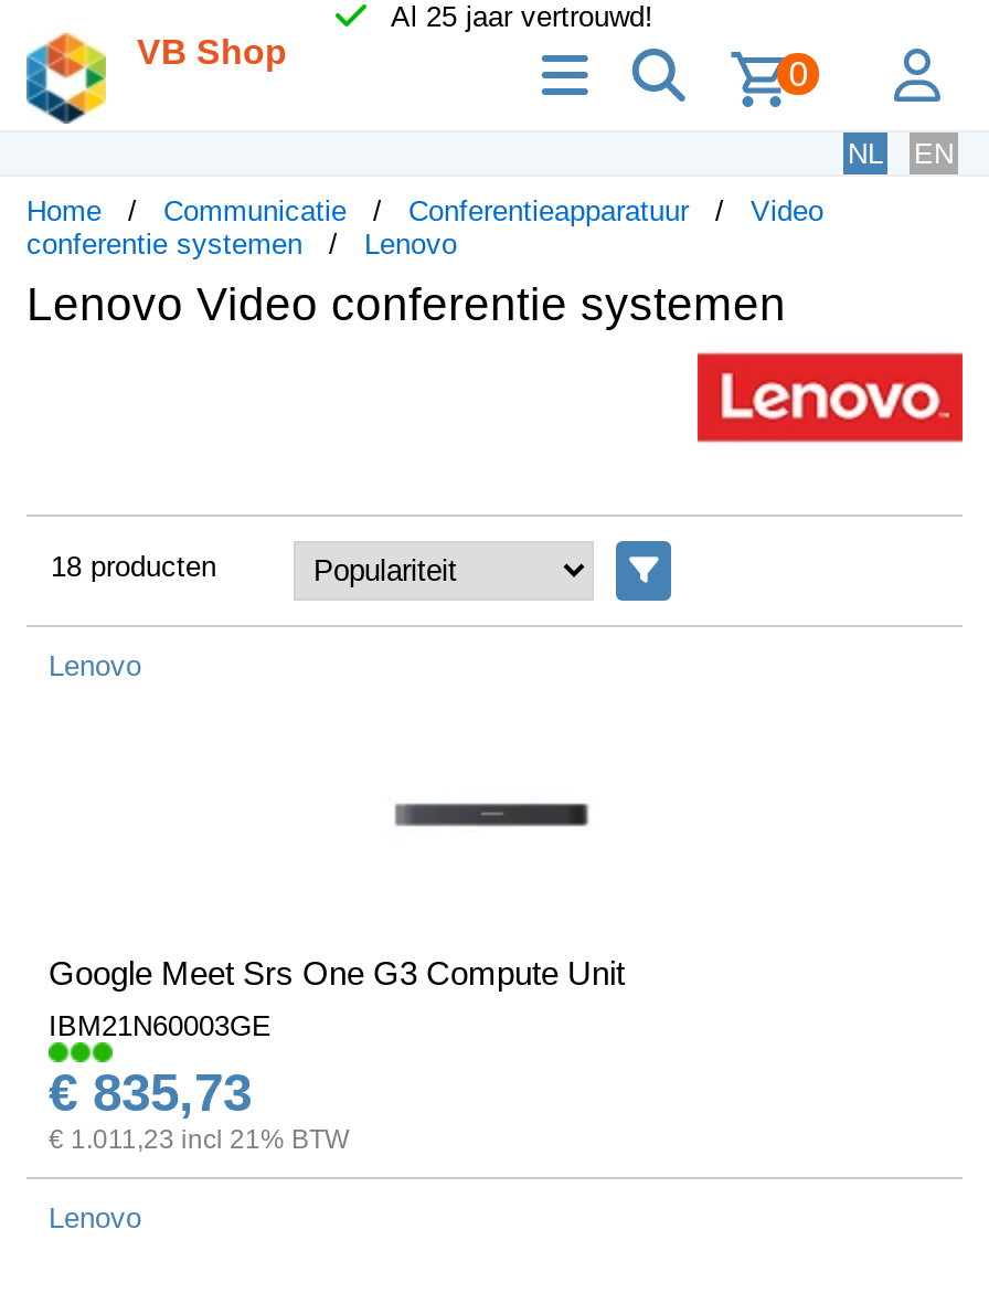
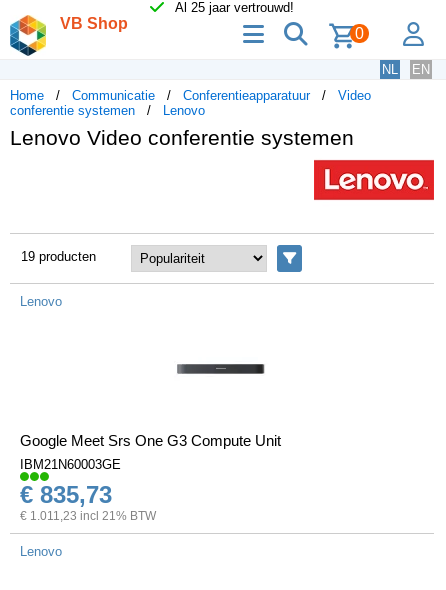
- 18 producten
+ 19 producten
